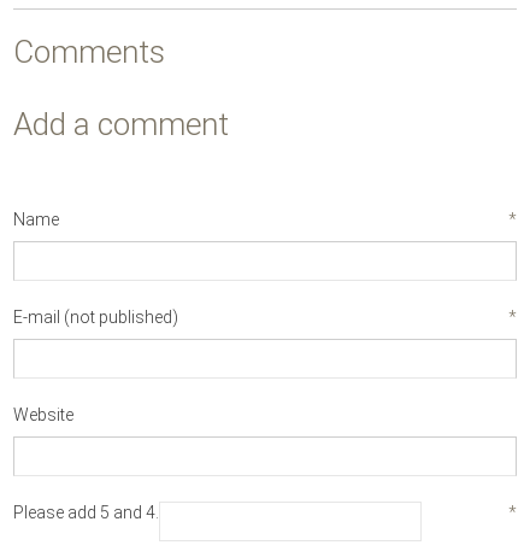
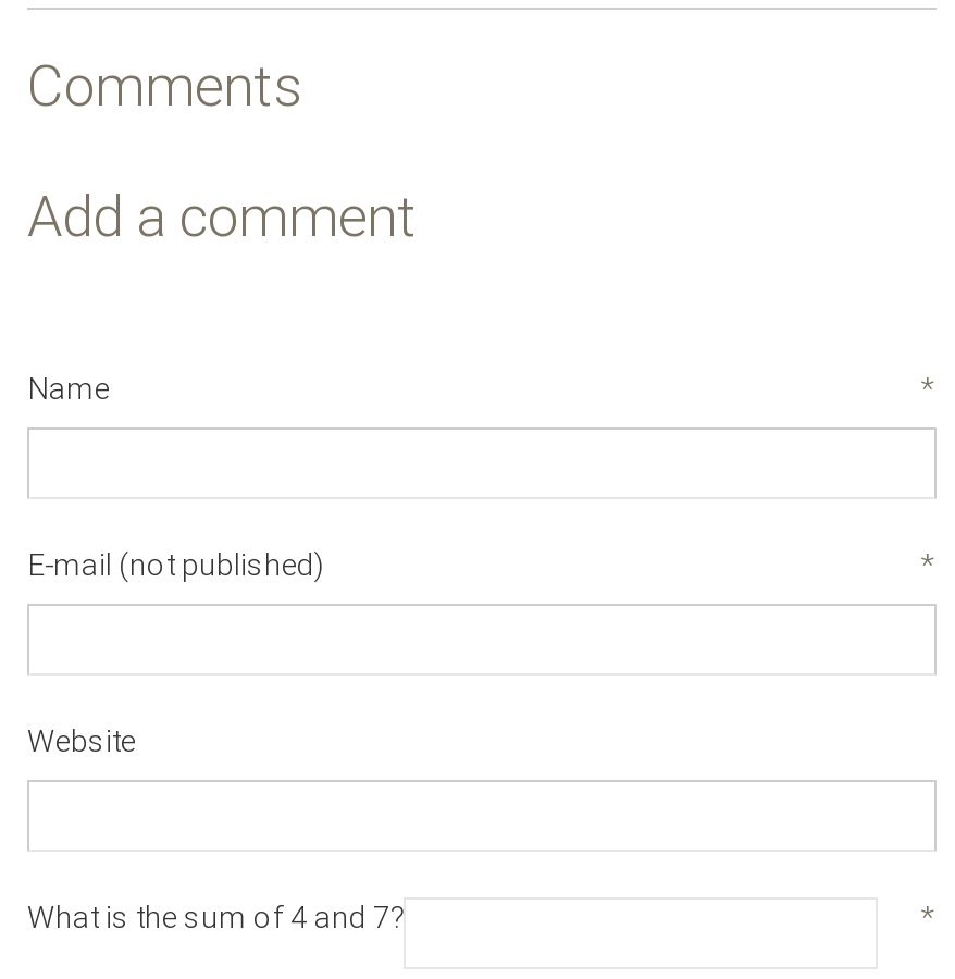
- Please add 5 and 4.
+ What is the sum of 4 and 7?
